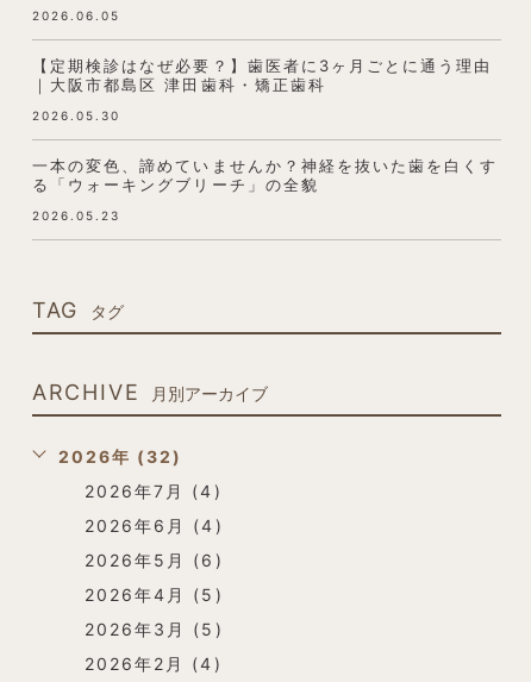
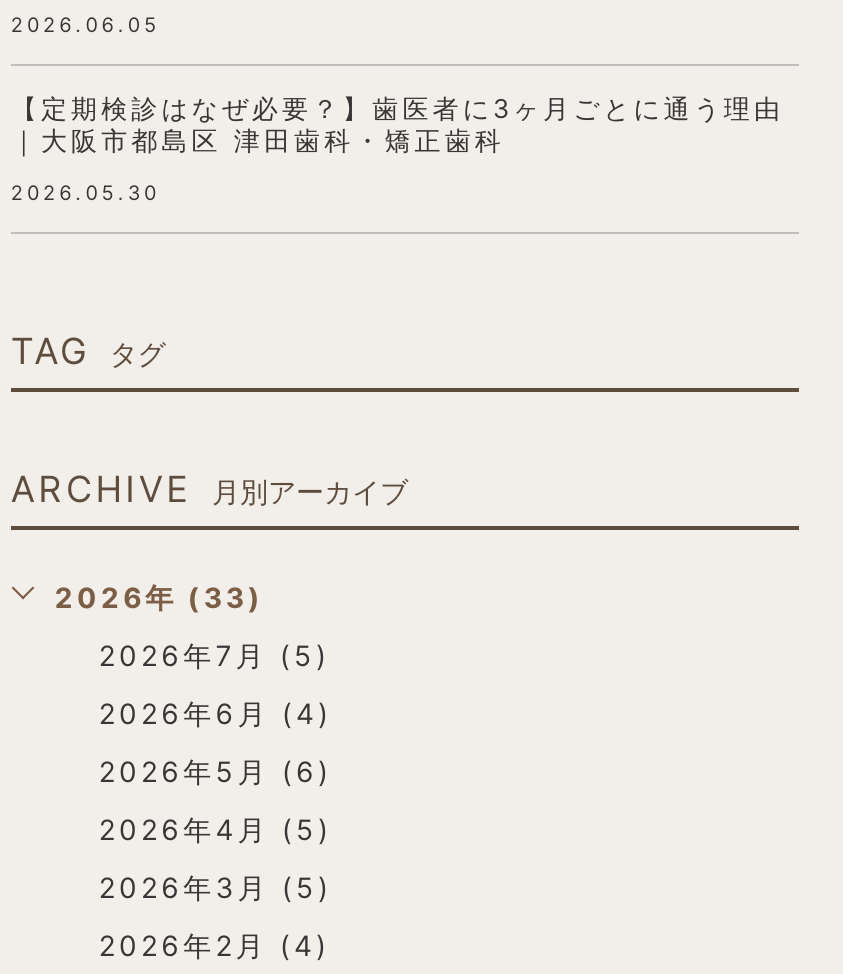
- 一本の変色、諦めていませんか？神経を抜いた歯を白くす
- る「ウォーキングブリーチ」の全貌
- 2026.05.23

- 2026年 (32)
+ 2026年 (33)

- 2026年7月 (4)
+ 2026年7月 (5)
